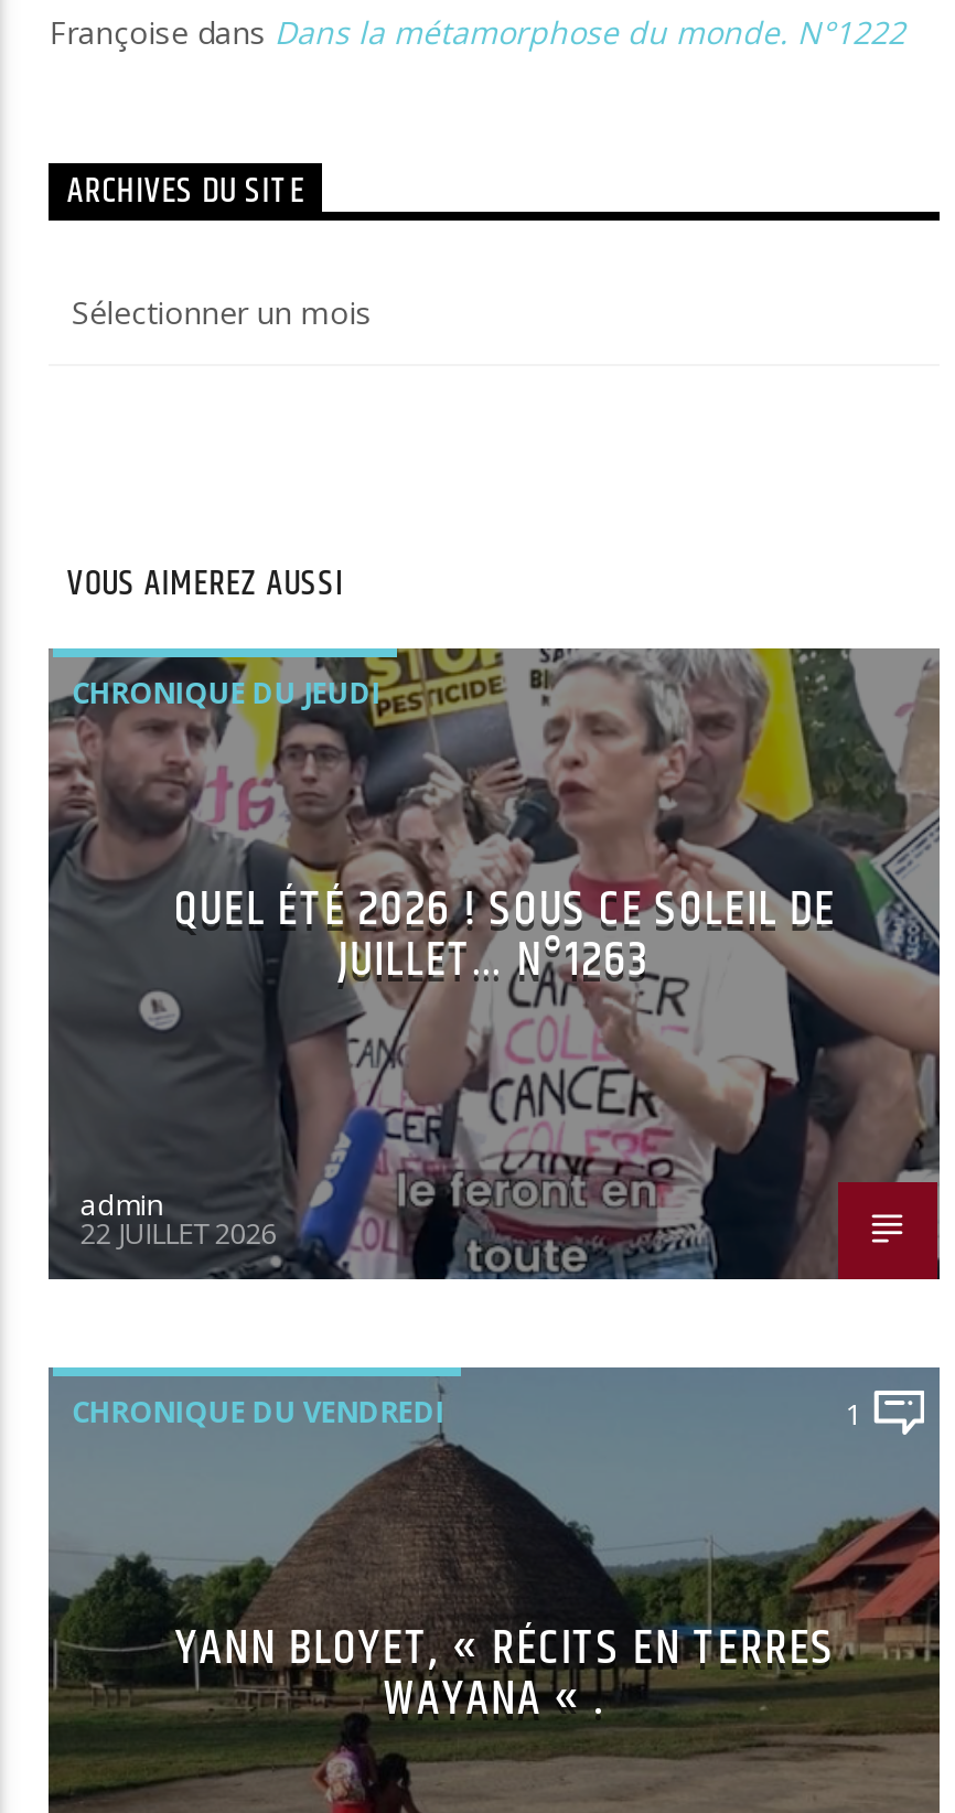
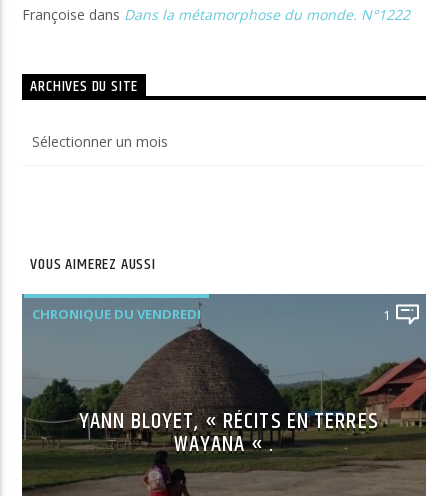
- [image]
- CHRONIQUE DU JEUDI
- QUEL ÉTÉ 2026 ! SOUS CE SOLEIL DE
- JUILLET… N°1263
- admin
- 22 JUILLET 2026
